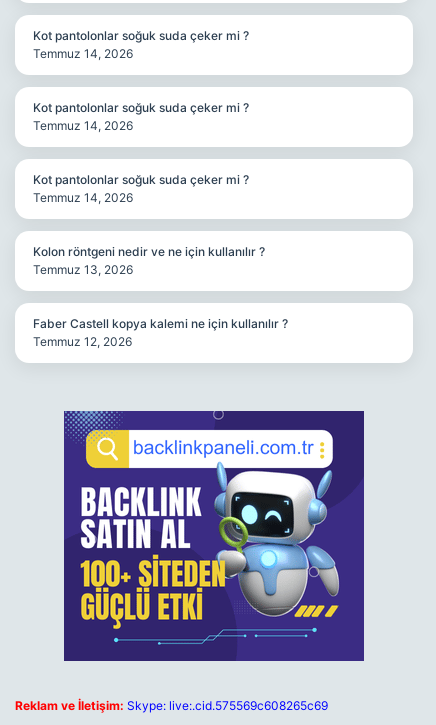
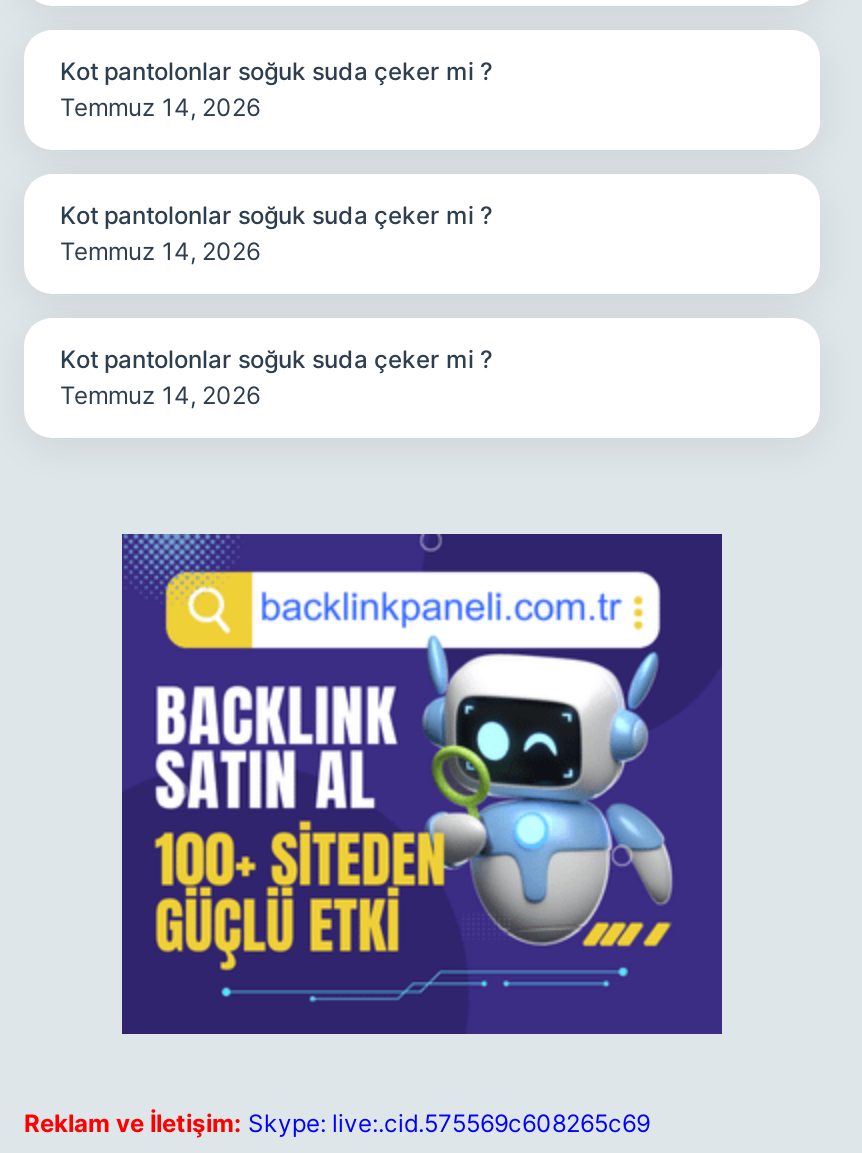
- Kolon röntgeni nedir ve ne için kullanılır ?
- Temmuz 13, 2026

- Faber Castell kopya kalemi ne için kullanılır ?
- Temmuz 12, 2026
